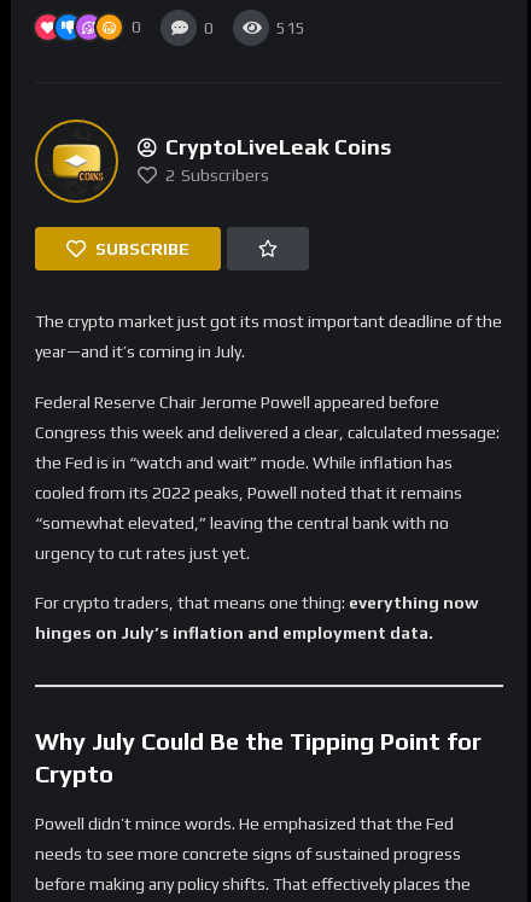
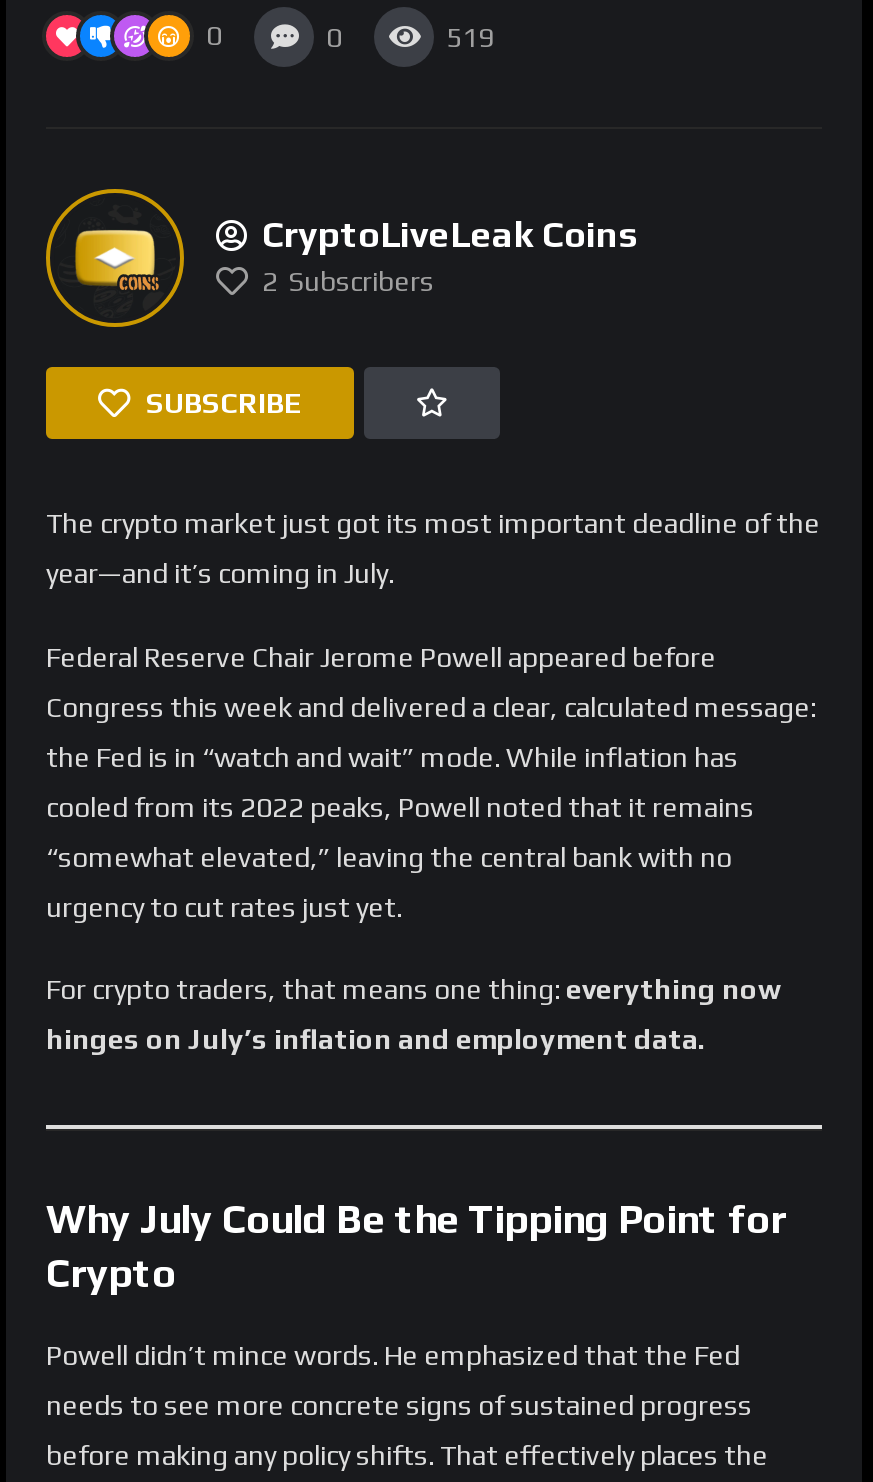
- 515
+ 519
